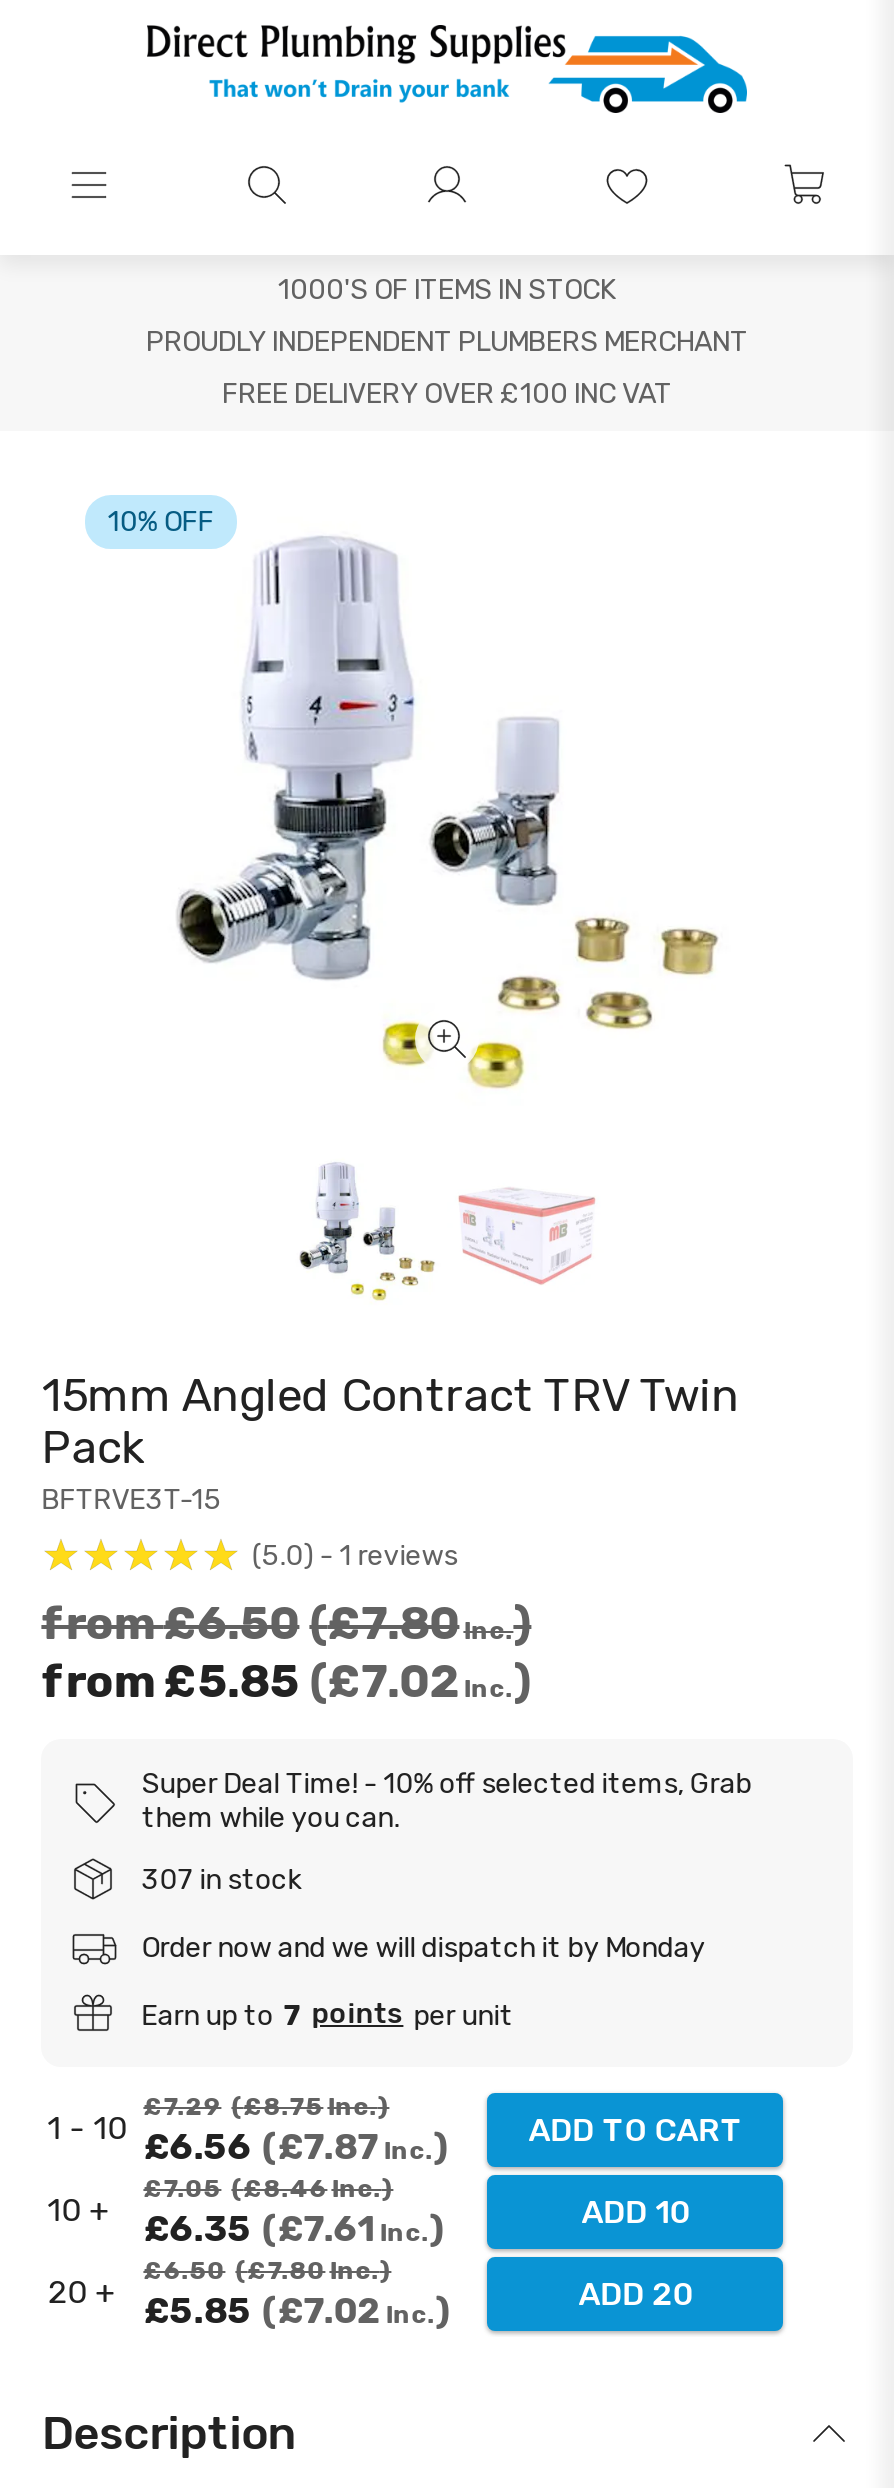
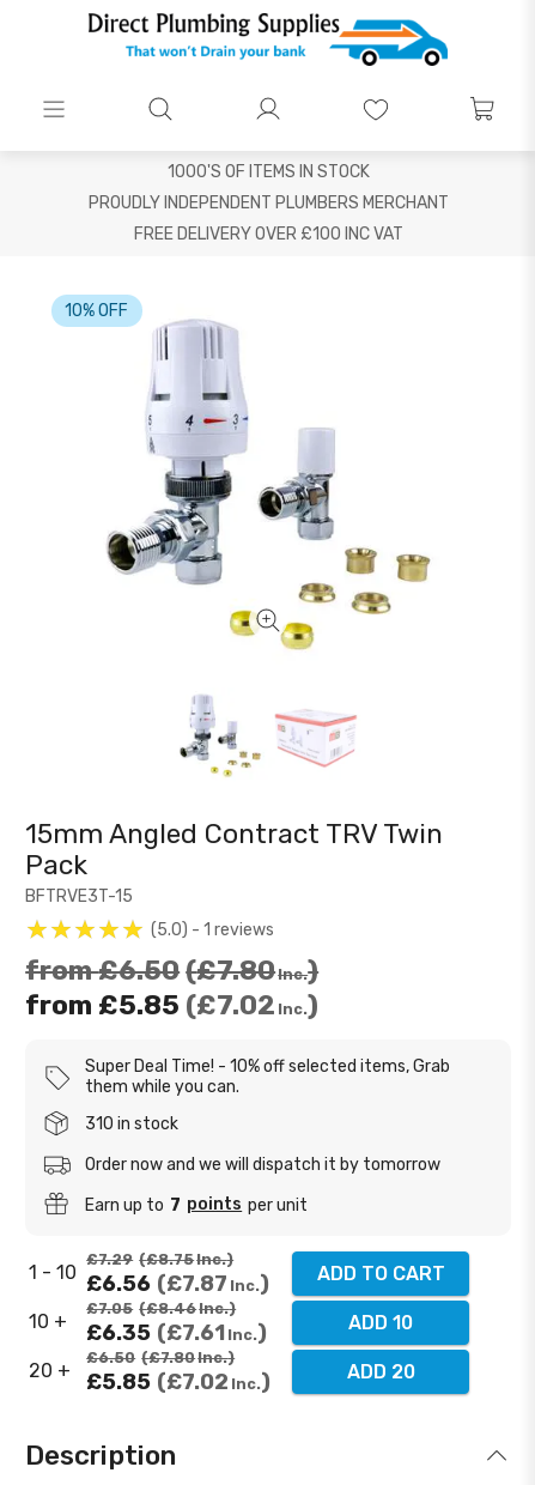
- 307 in stock
+ 310 in stock

- Order now and we will dispatch it by Monday
+ Order now and we will dispatch it by tomorrow
